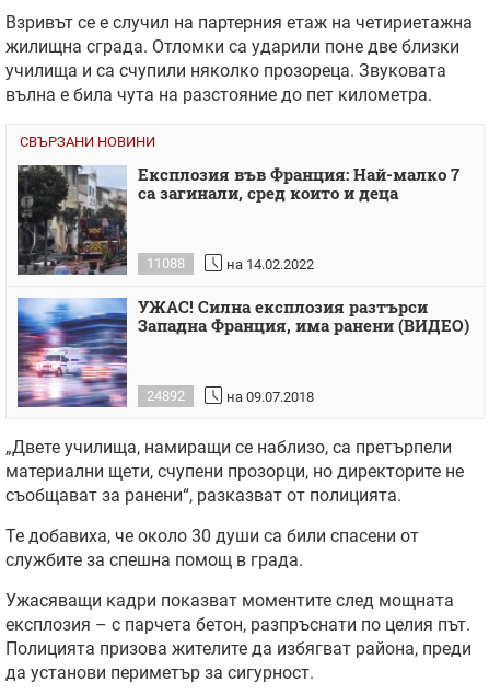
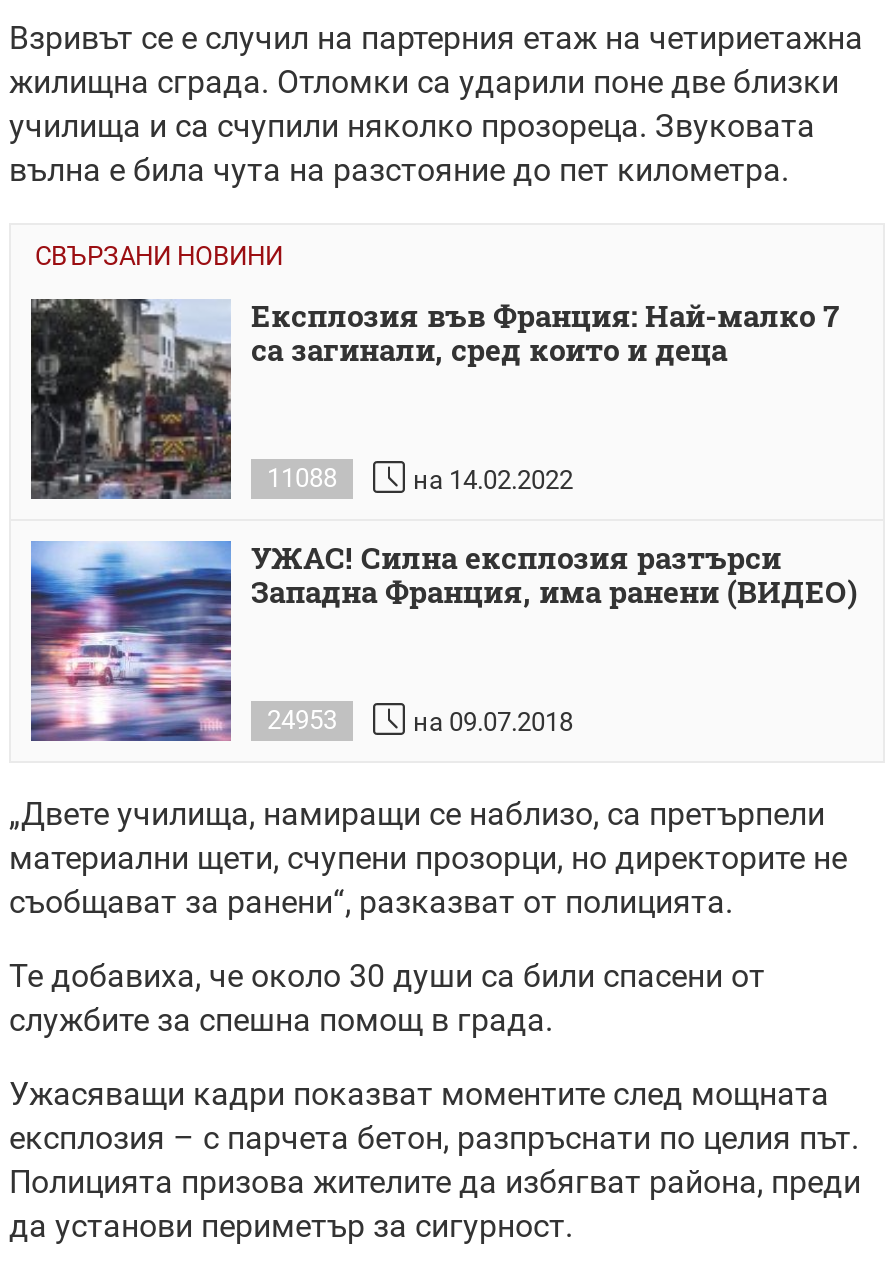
- 24892
+ 24953
